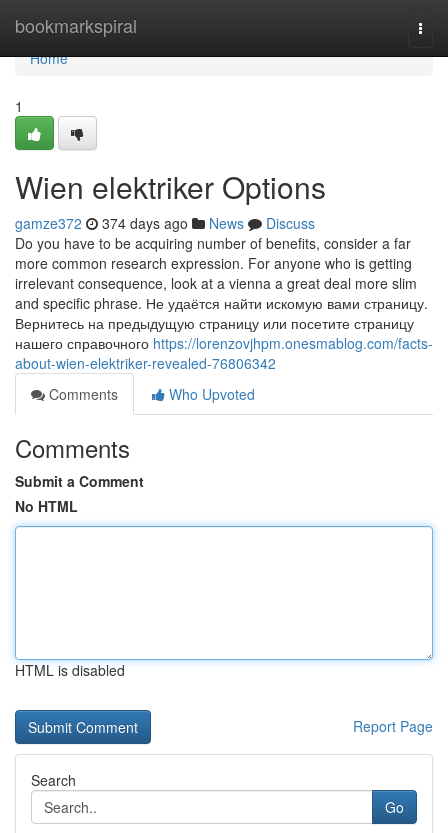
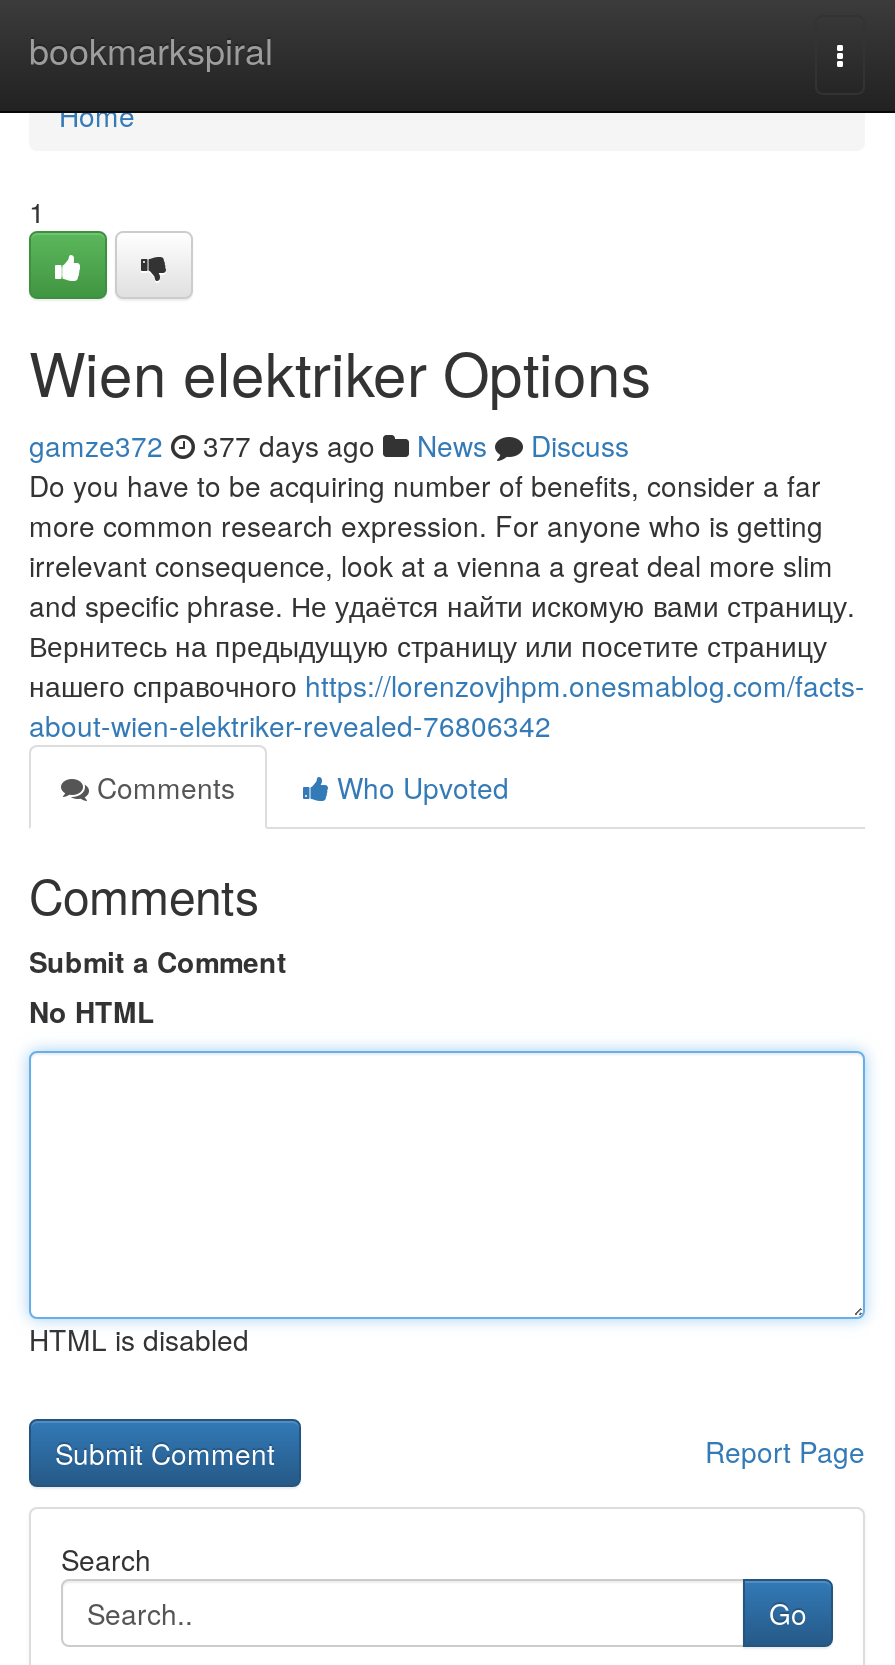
- gamze372 374 days ago News Discuss
+ gamze372 377 days ago News Discuss
